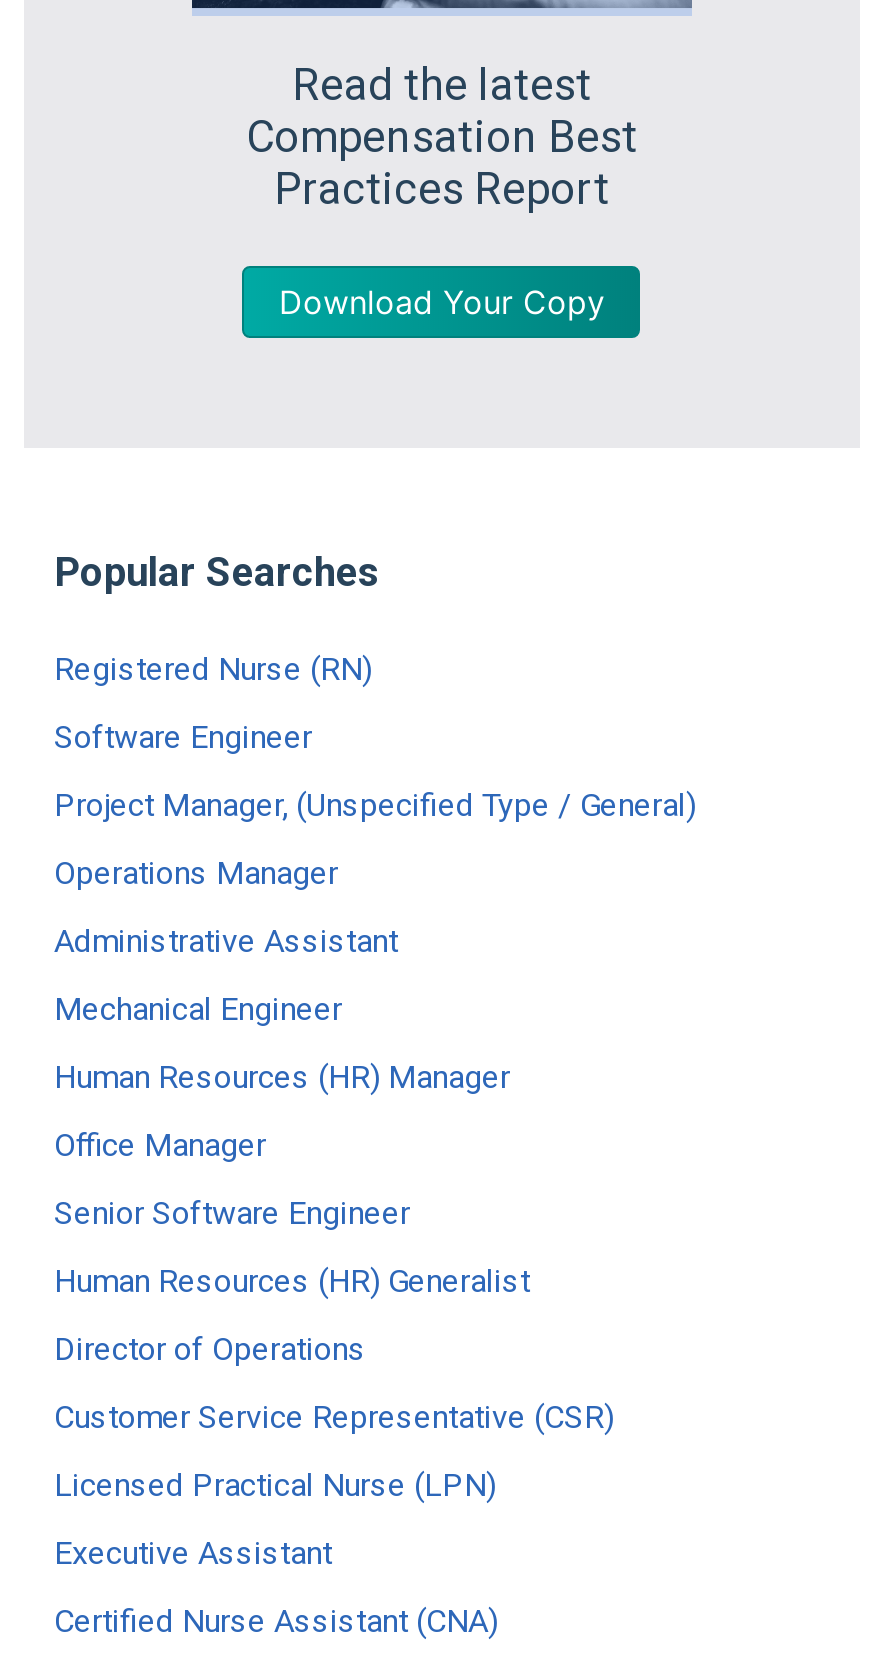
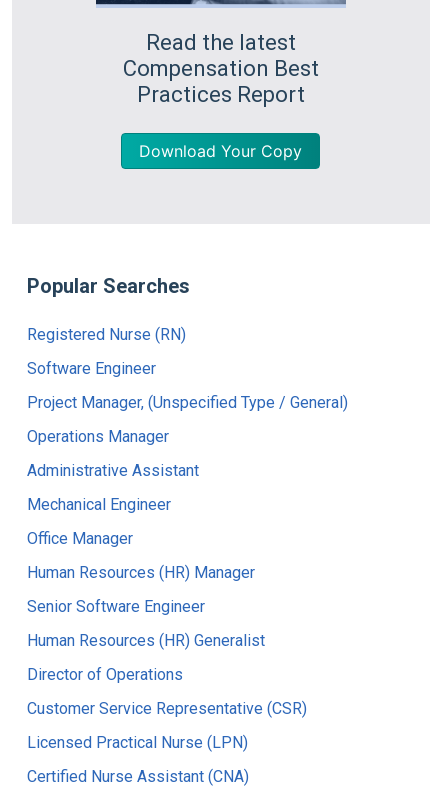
moved down: Human Resources (HR) Manager

- Executive Assistant
